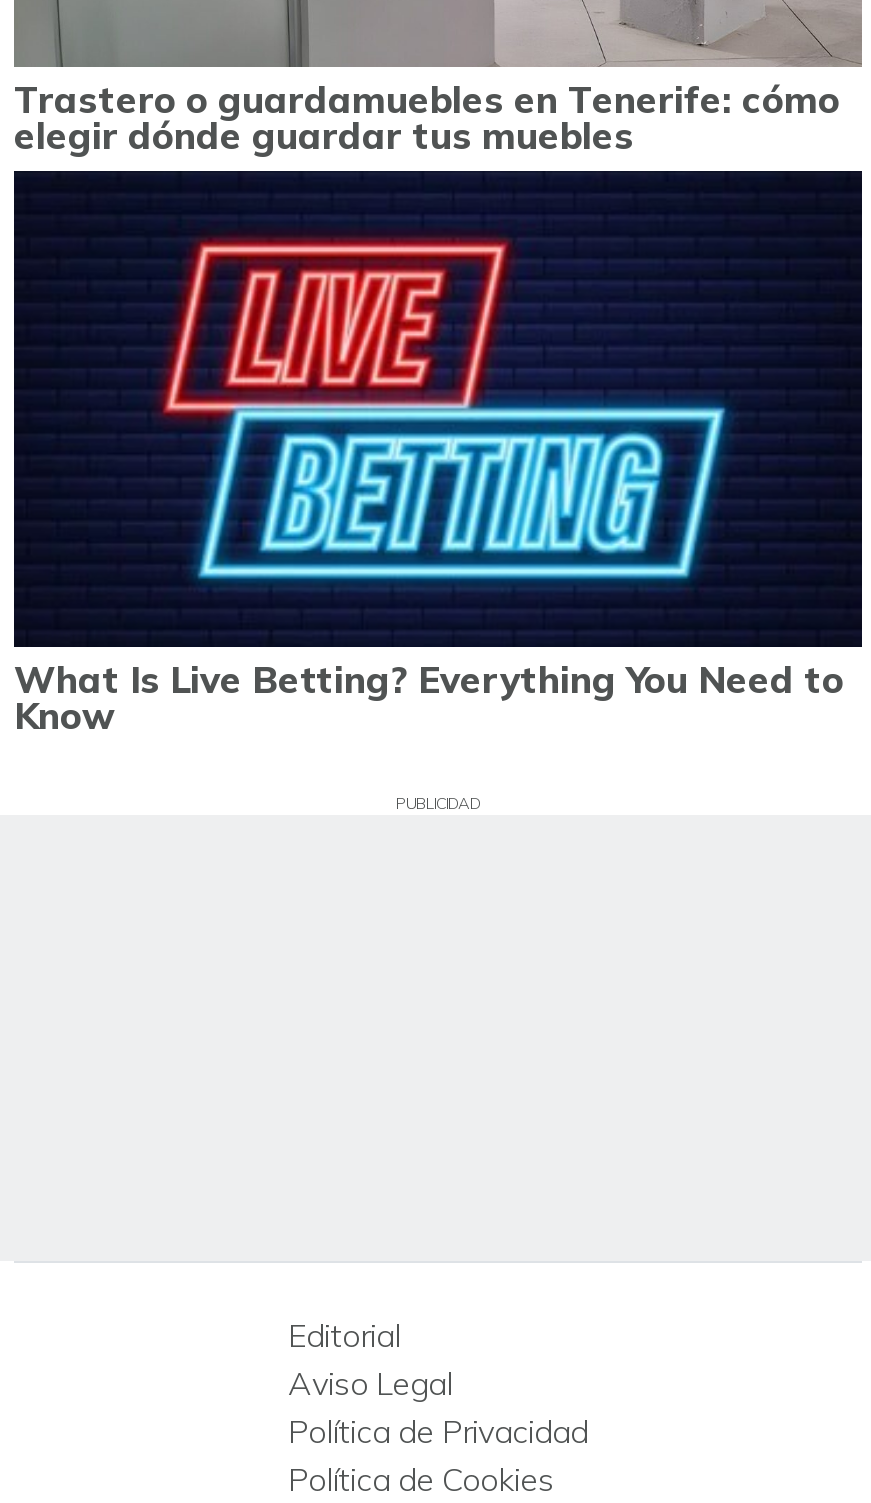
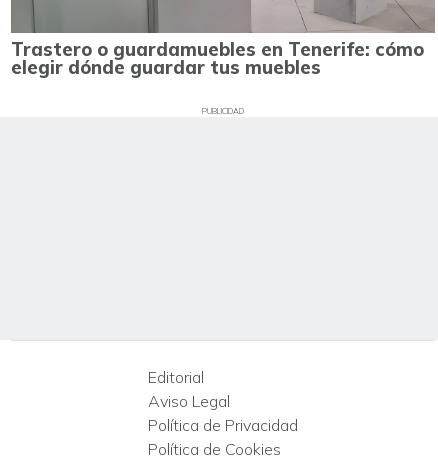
- [image]
- What Is Live Betting? Everything You Need to
- Know
